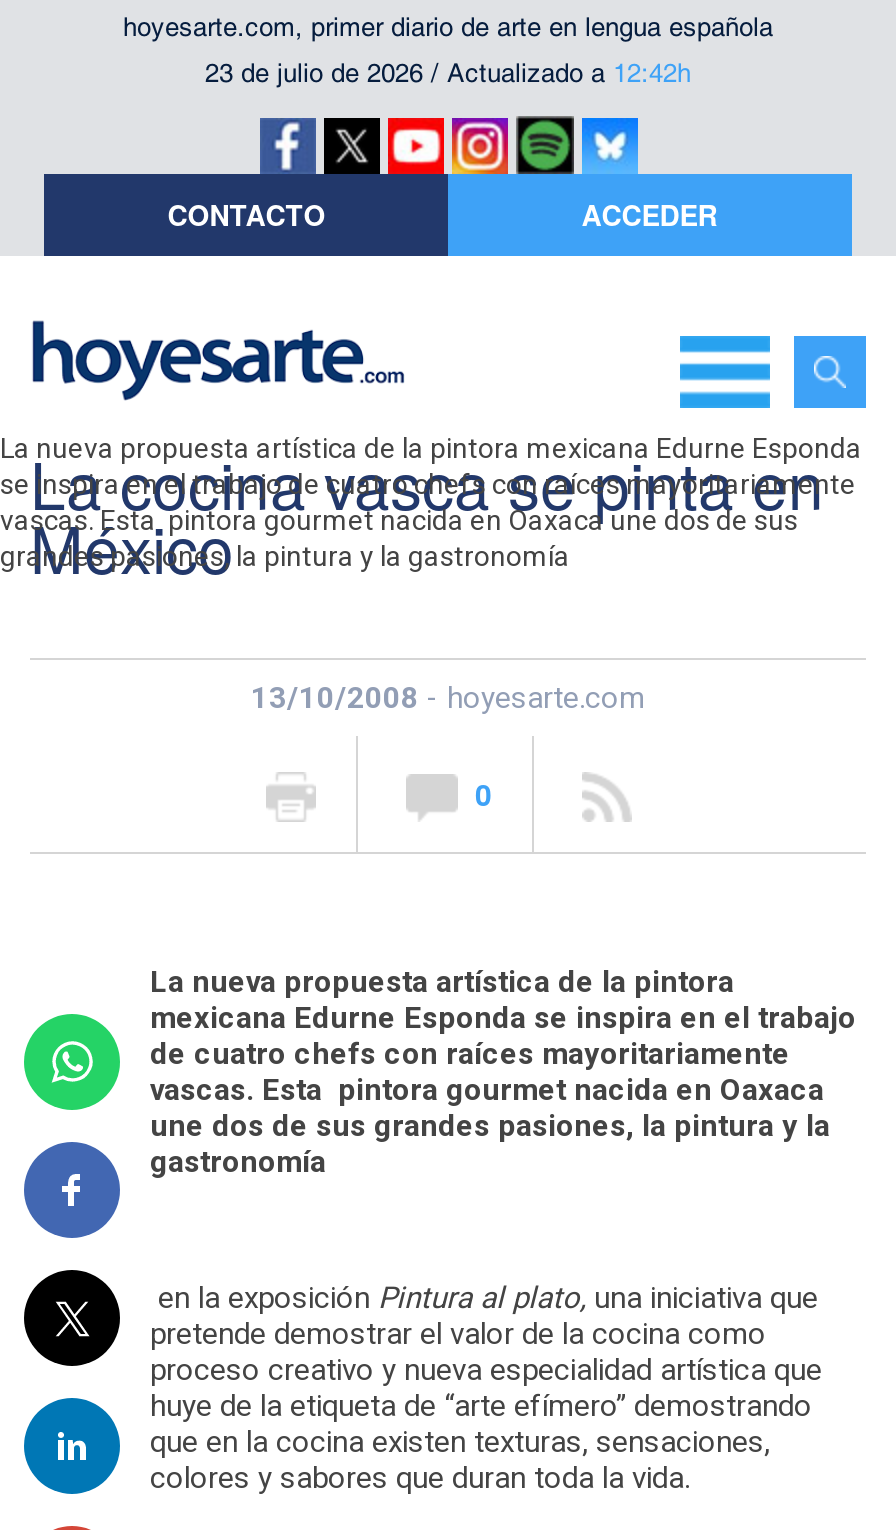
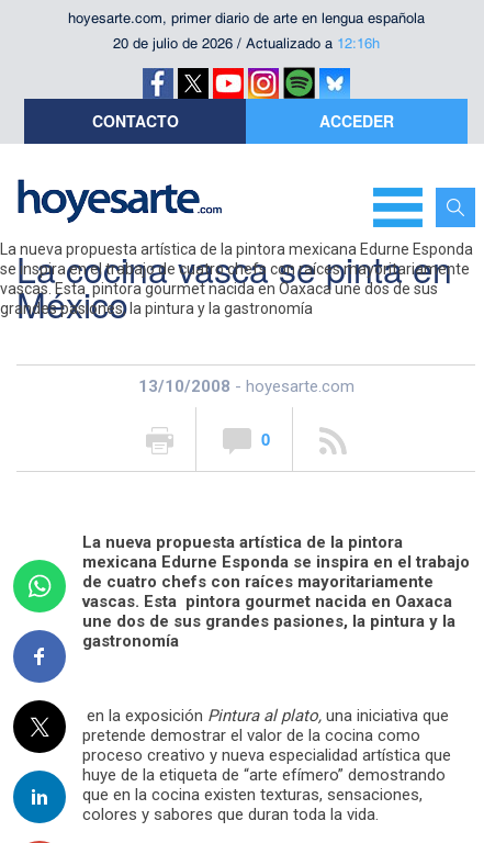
- 23 de julio de 2026 / Actualizado a 12:42h
+ 20 de julio de 2026 / Actualizado a 12:16h
